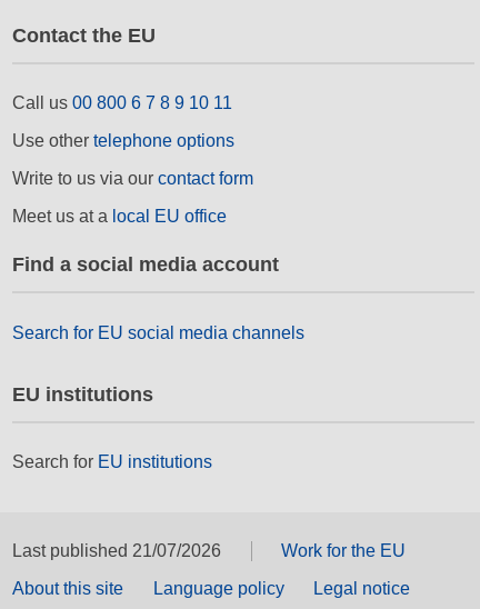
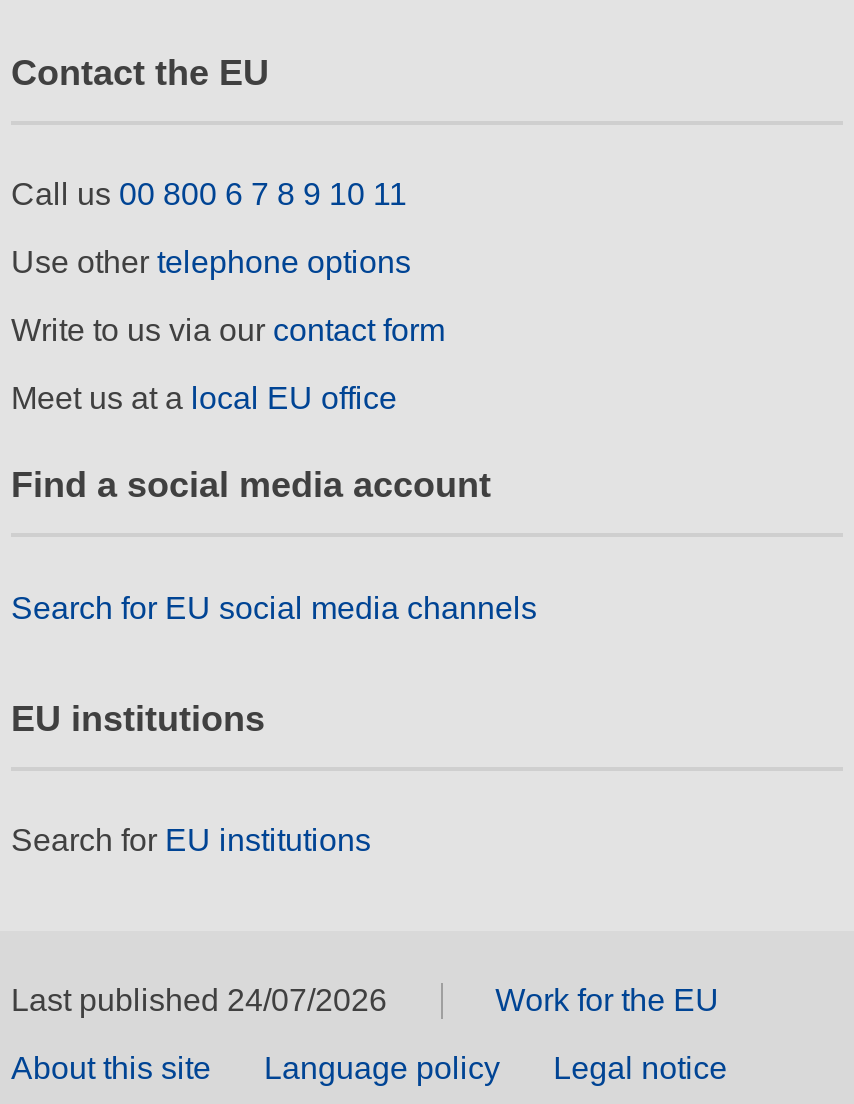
- Last published 21/07/2026
+ Last published 24/07/2026
